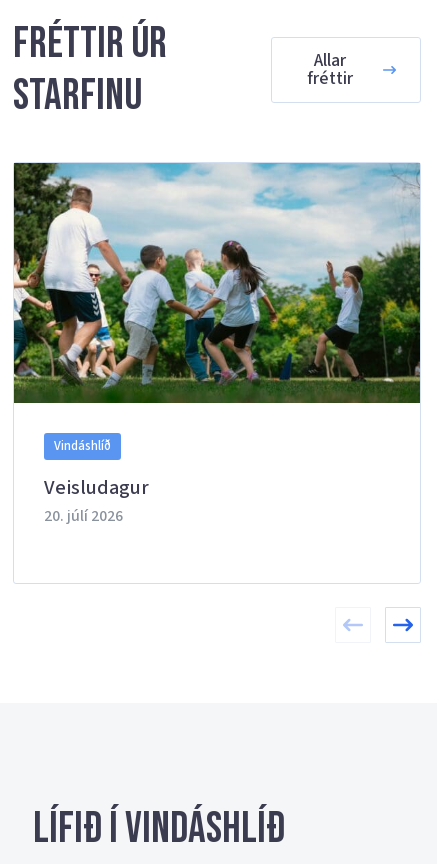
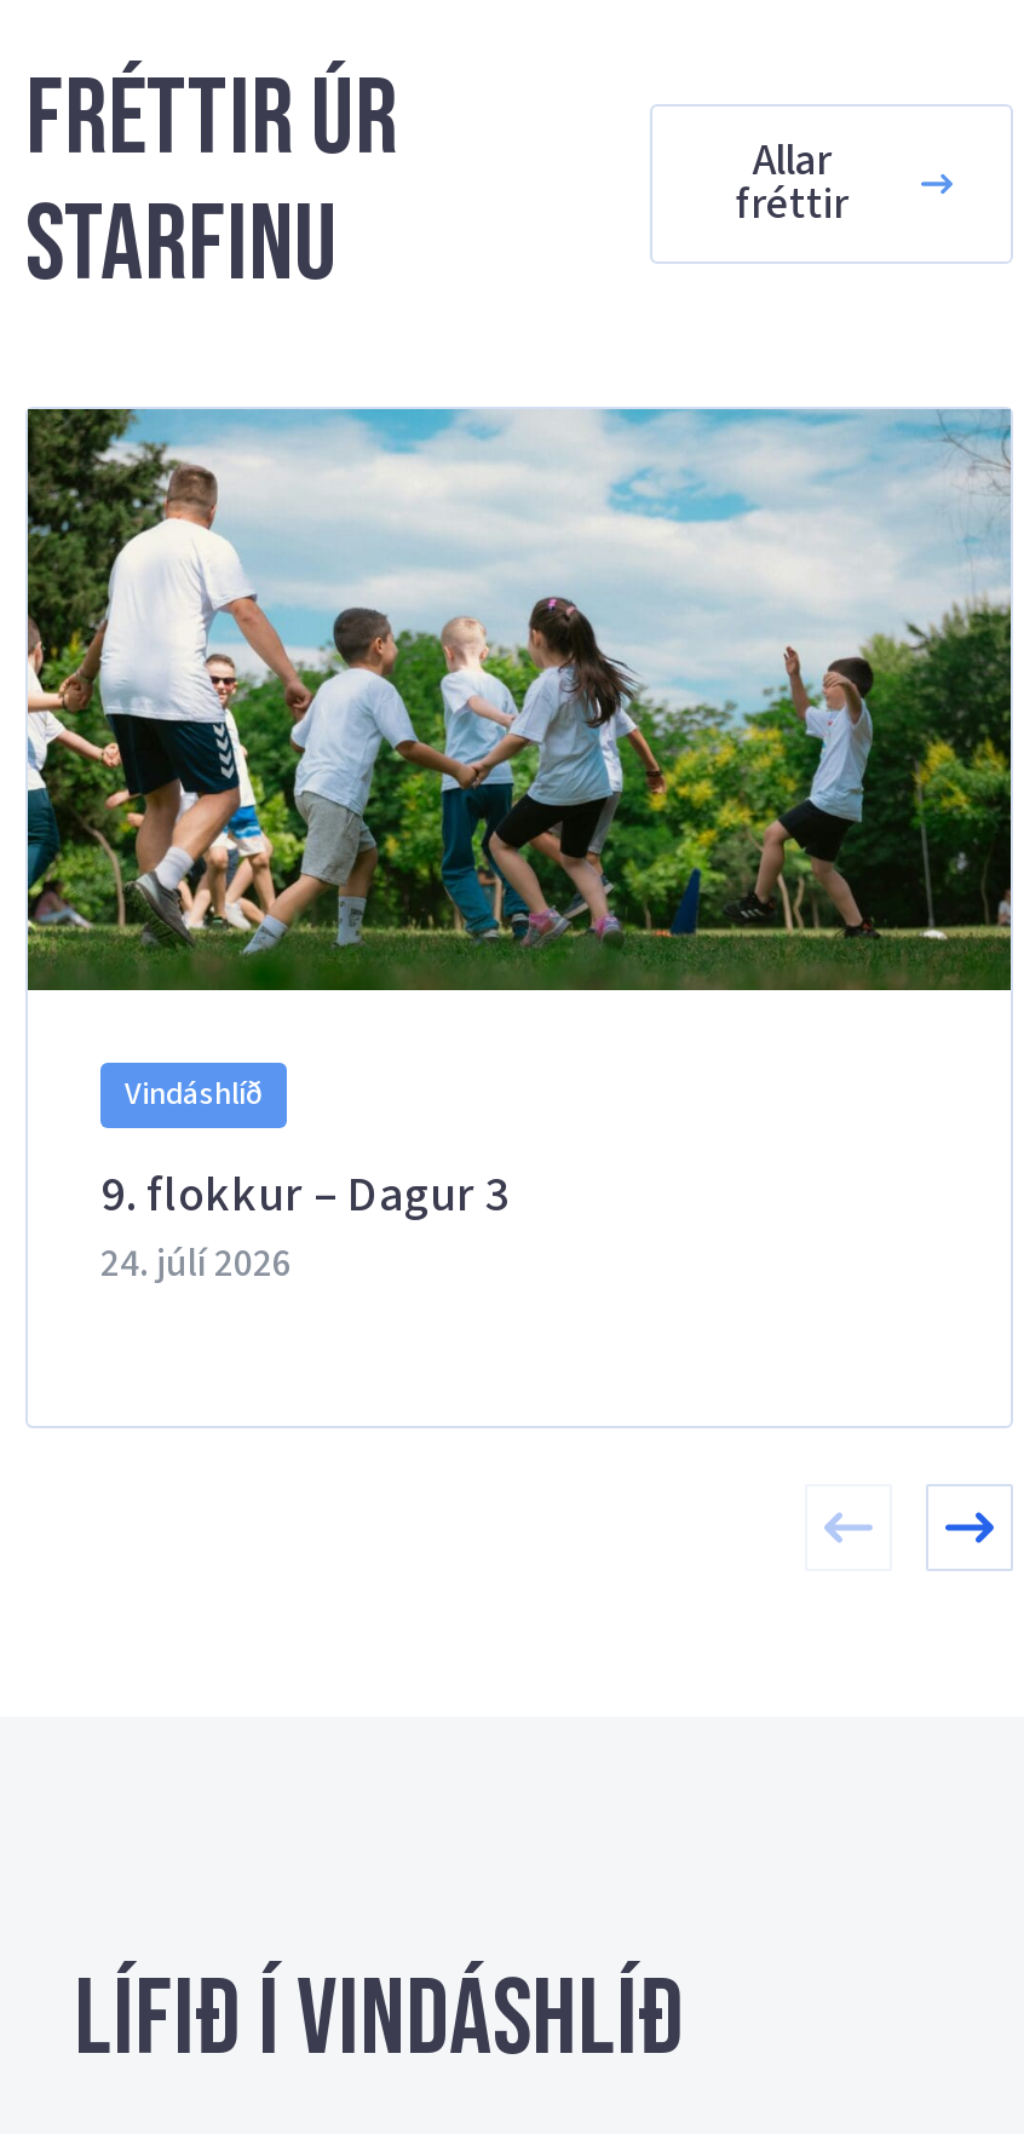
- Veisludagur
- 20. júlí 2026
+ 9. flokkur – Dagur 3
+ 24. júlí 2026
